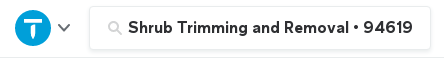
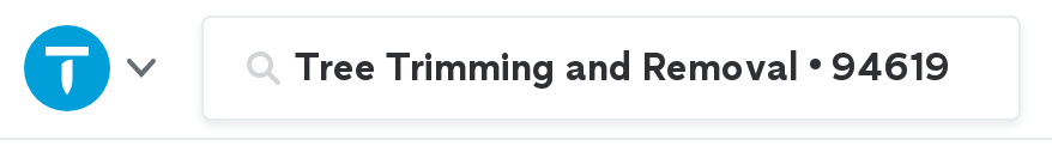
- Shrub Trimming and Removal • 94619
+ Tree Trimming and Removal • 94619
